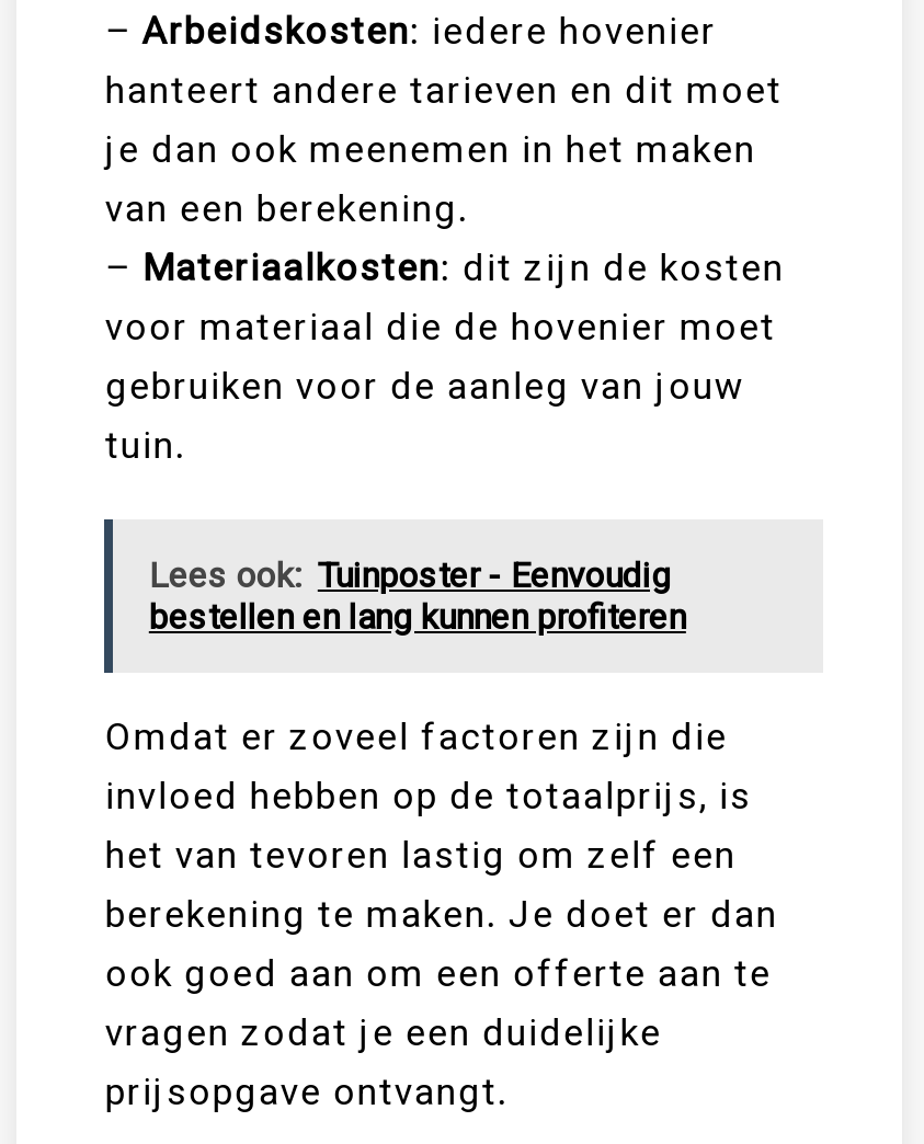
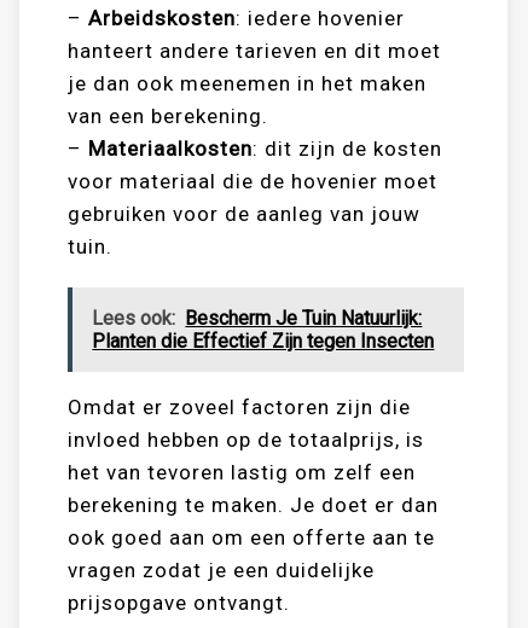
- Lees ook: Tuinposter - Eenvoudig
- bestellen en lang kunnen profiteren
+ Lees ook: Bescherm Je Tuin Natuurlijk:
+ Planten die Effectief Zijn tegen Insecten
